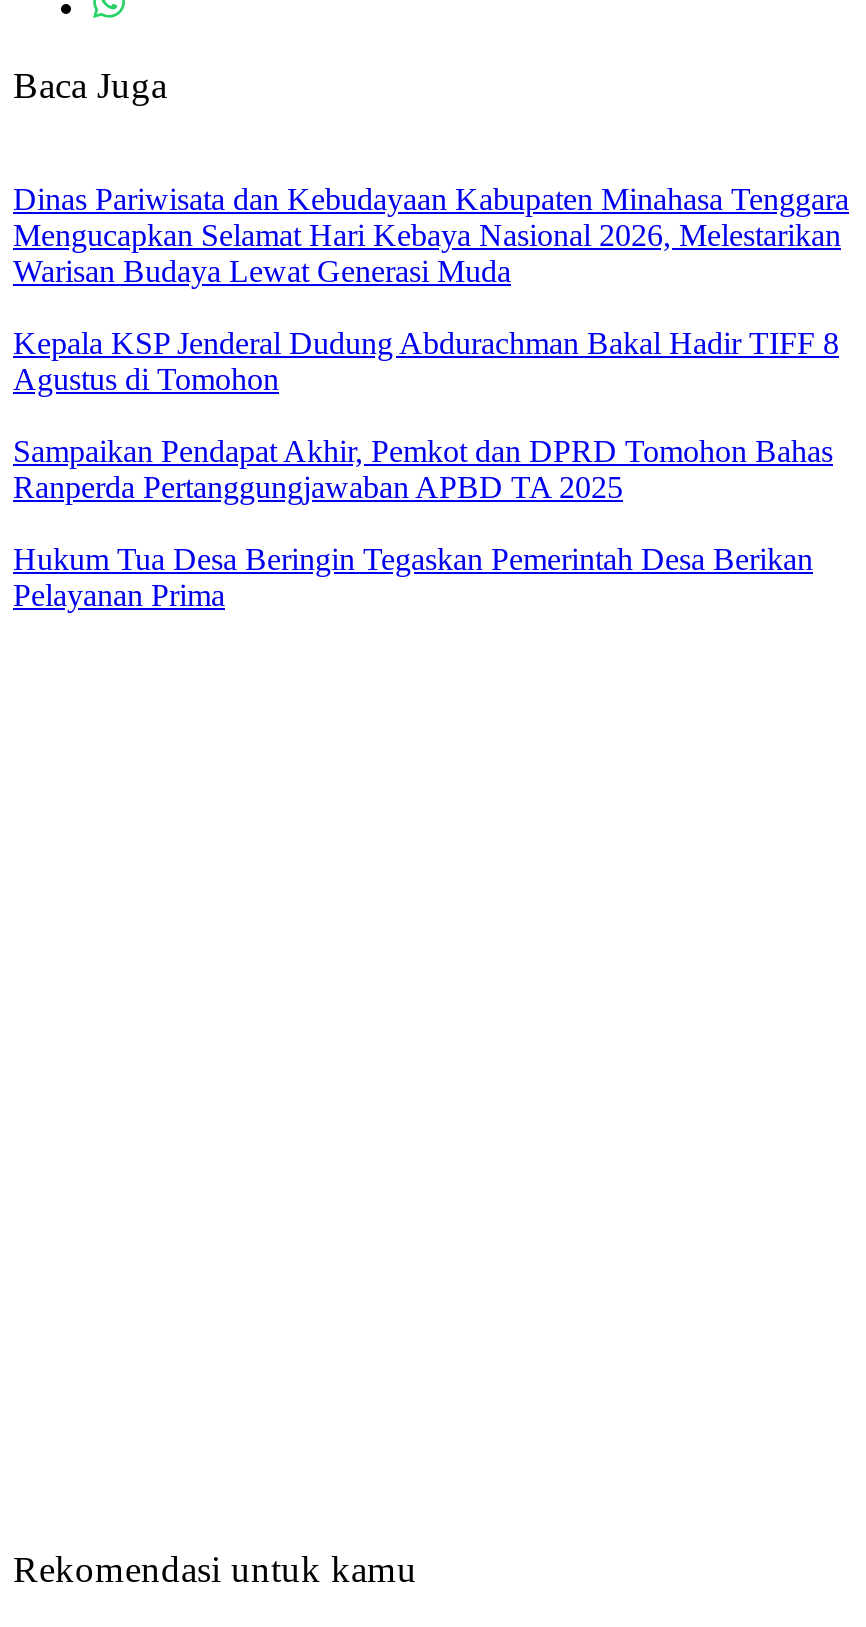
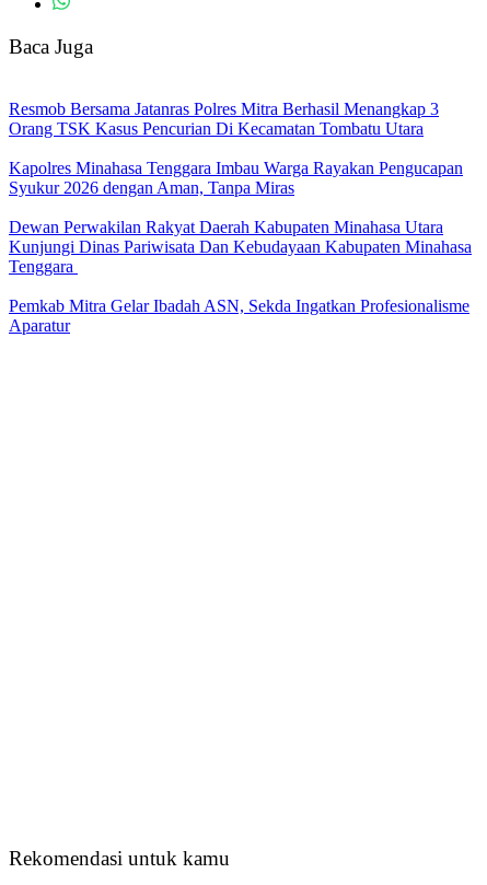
- Dinas Pariwisata dan Kebudayaan Kabupaten Minahasa Tenggara
- Mengucapkan Selamat Hari Kebaya Nasional 2026, Melestarikan
- Warisan Budaya Lewat Generasi Muda
+ Resmob Bersama Jatanras Polres Mitra Berhasil Menangkap 3
+ Orang TSK Kasus Pencurian Di Kecamatan Tombatu Utara

- Kepala KSP Jenderal Dudung Abdurachman Bakal Hadir TIFF 8
- Agustus di Tomohon
+ Kapolres Minahasa Tenggara Imbau Warga Rayakan Pengucapan
+ Syukur 2026 dengan Aman, Tanpa Miras

- Sampaikan Pendapat Akhir, Pemkot dan DPRD Tomohon Bahas
- Ranperda Pertanggungjawaban APBD TA 2025
+ Dewan Perwakilan Rakyat Daerah Kabupaten Minahasa Utara
+ Kunjungi Dinas Pariwisata Dan Kebudayaan Kabupaten Minahasa
+ Tenggara

- Hukum Tua Desa Beringin Tegaskan Pemerintah Desa Berikan
- Pelayanan Prima
+ Pemkab Mitra Gelar Ibadah ASN, Sekda Ingatkan Profesionalisme
+ Aparatur
